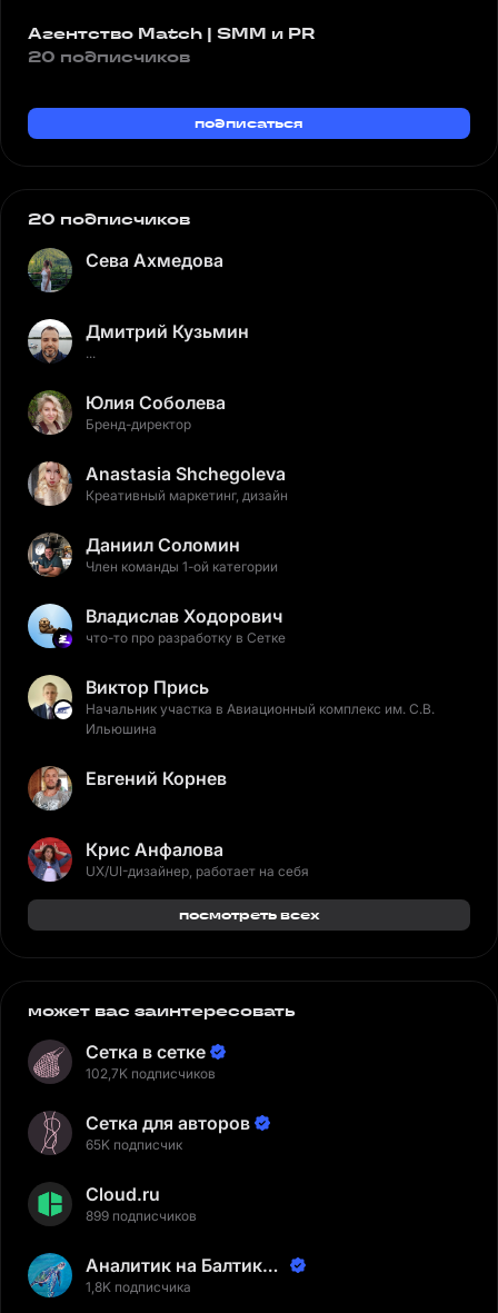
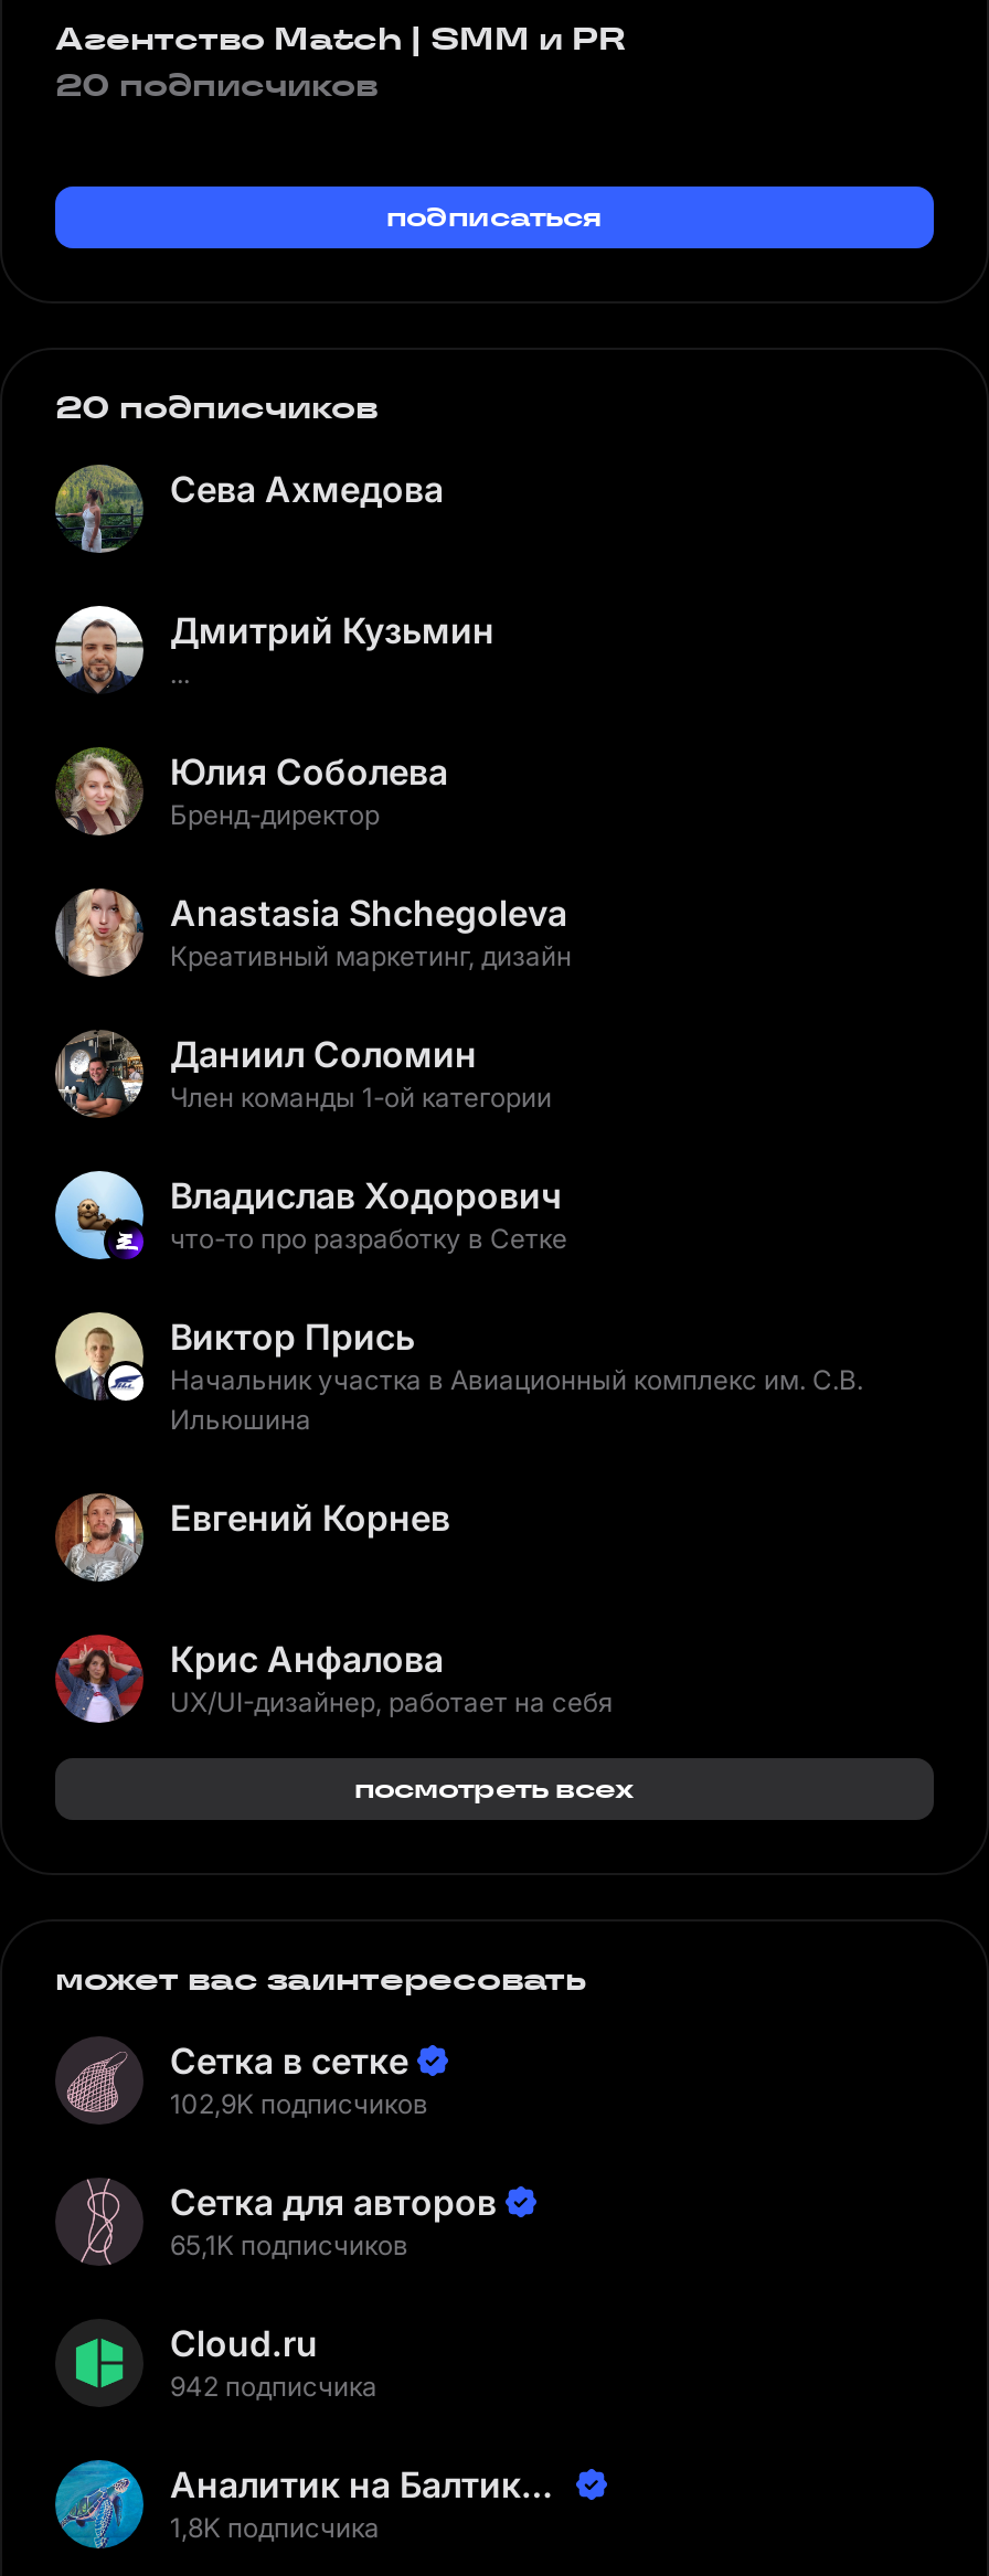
- 102,7K подписчиков
+ 102,9K подписчиков

- 65K подписчик
+ 65,1K подписчиков

- 899 подписчиков
+ 942 подписчика
